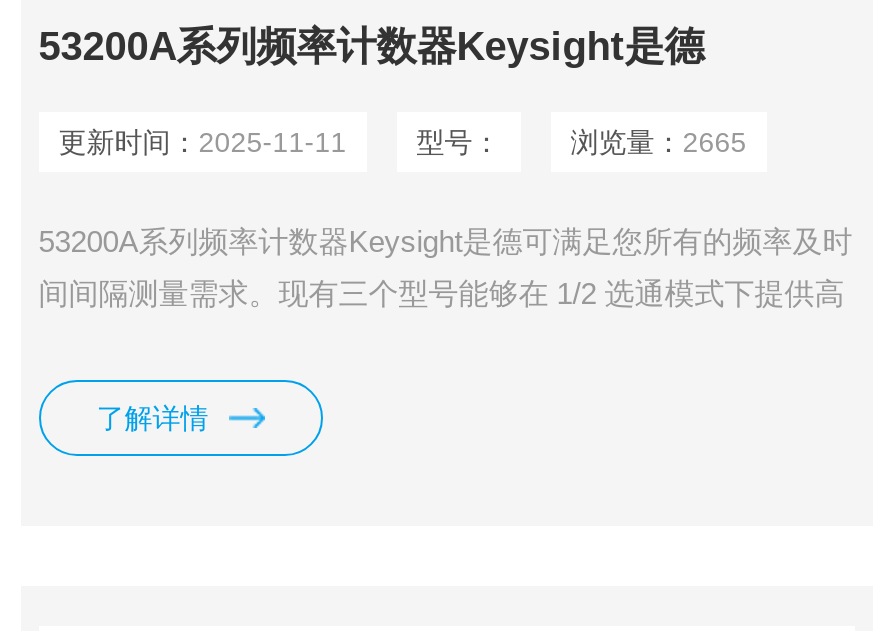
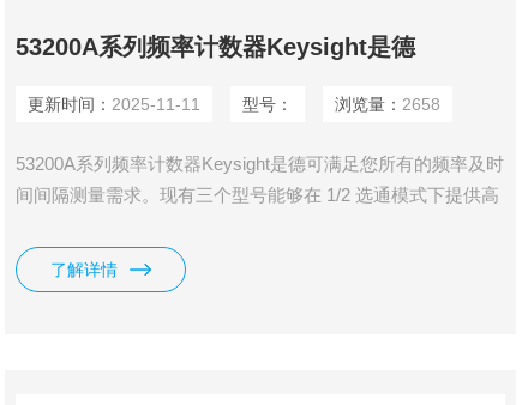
- 浏览量：2665
+ 浏览量：2658
